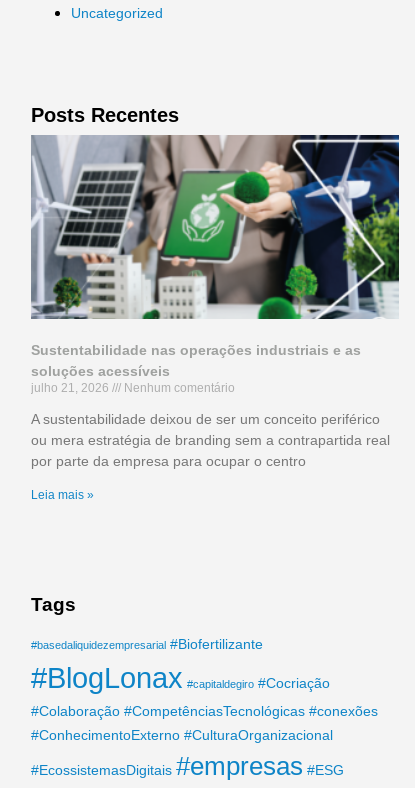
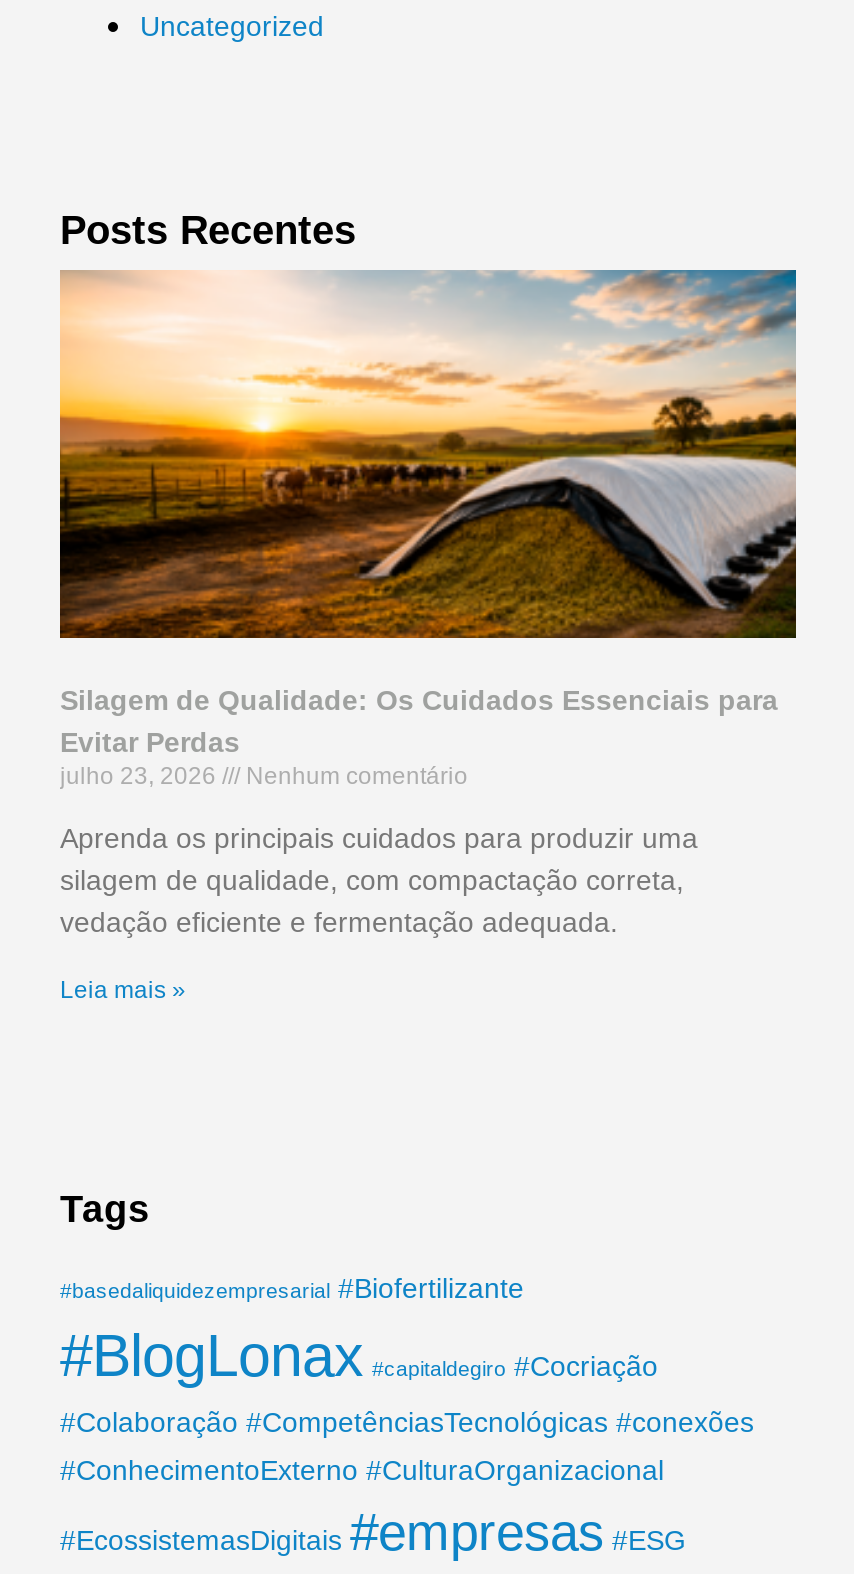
- [image]
- Sustentabilidade nas operações industriais e as
- soluções acessíveis
- julho 21, 2026
+ [image]
+ Silagem de Qualidade: Os Cuidados Essenciais para
+ Evitar Perdas
+ julho 23, 2026

- A sustentabilidade deixou de ser um conceito periférico
- ou mera estratégia de branding sem a contrapartida real
- por parte da empresa para ocupar o centro
+ Aprenda os principais cuidados para produzir uma
+ silagem de qualidade, com compactação correta,
+ vedação eficiente e fermentação adequada.
